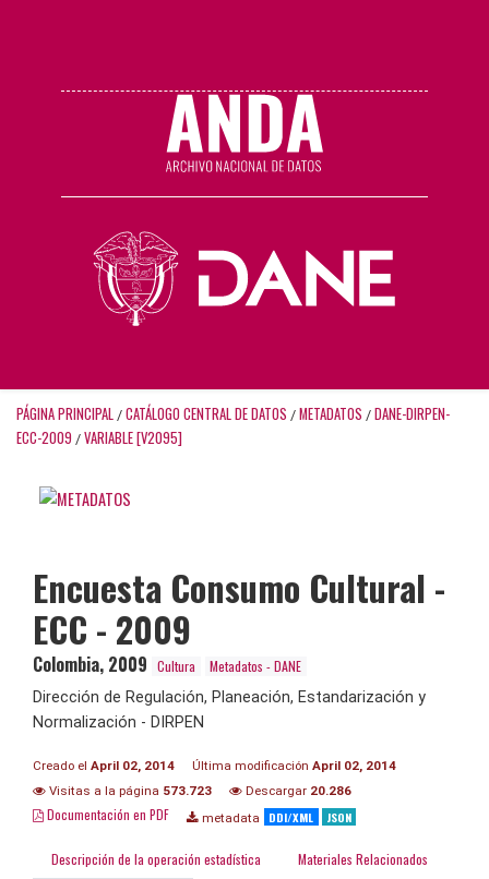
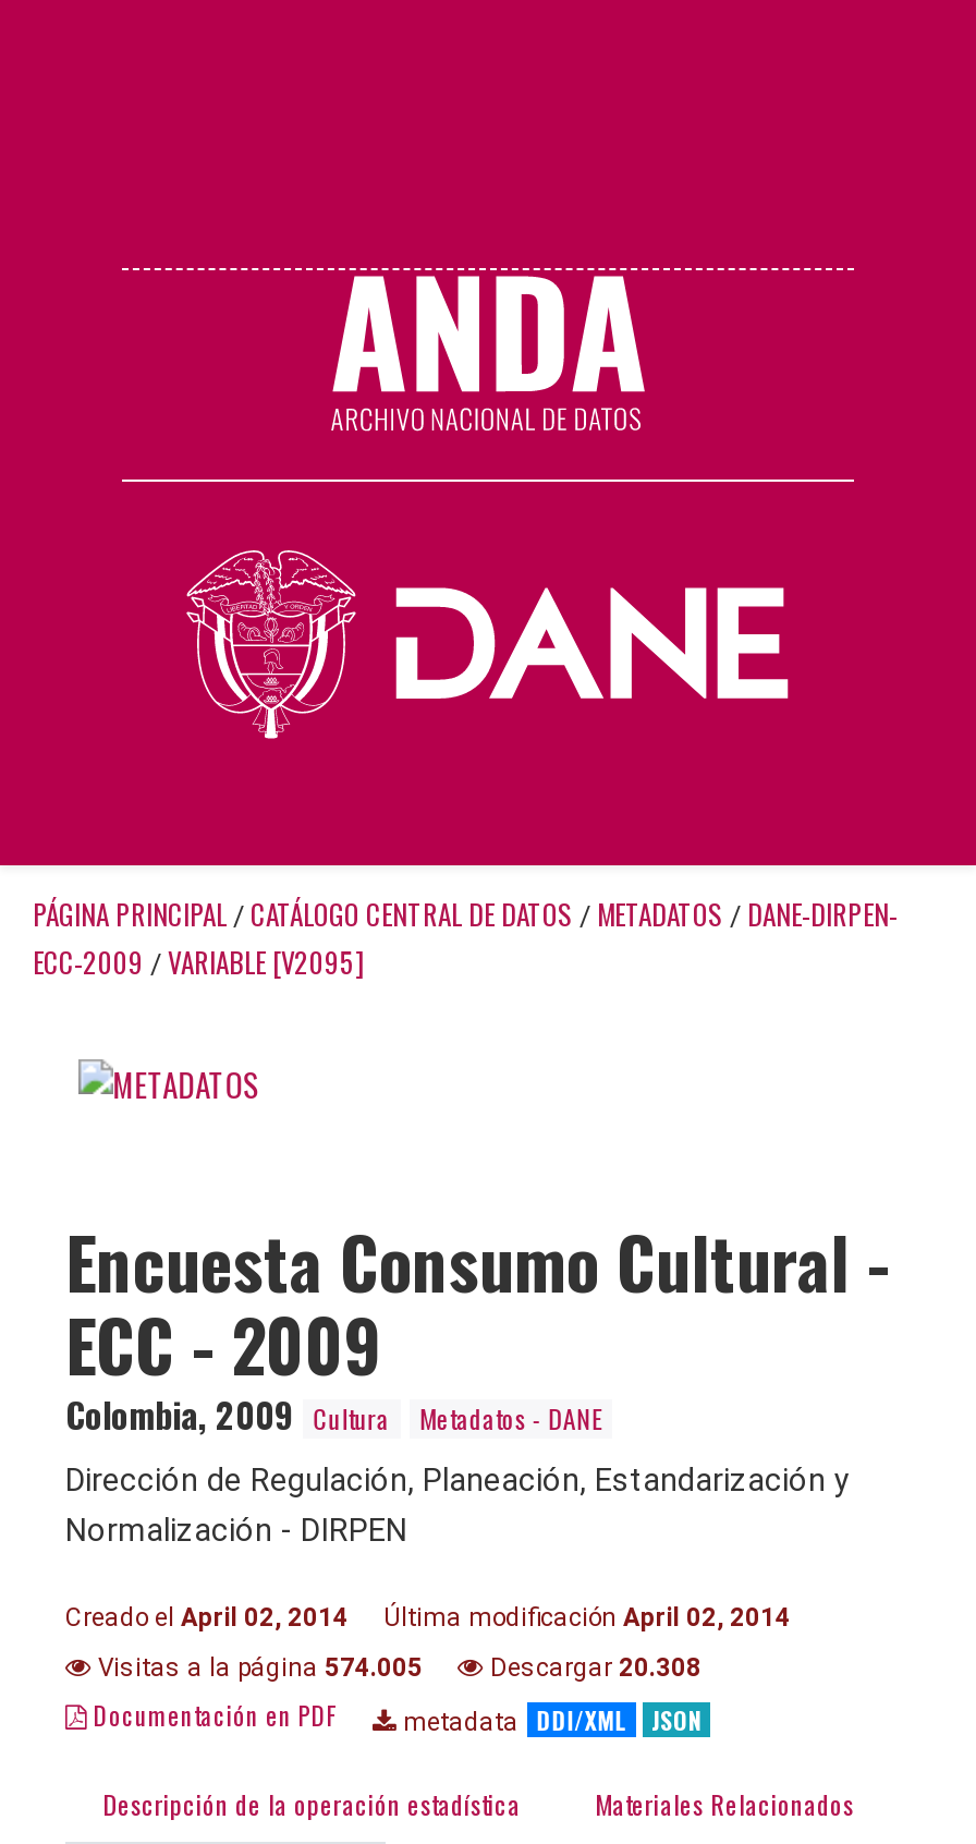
- Visitas a la página 573.723
+ Visitas a la página 574.005

- Descargar 20.286
+ Descargar 20.308
